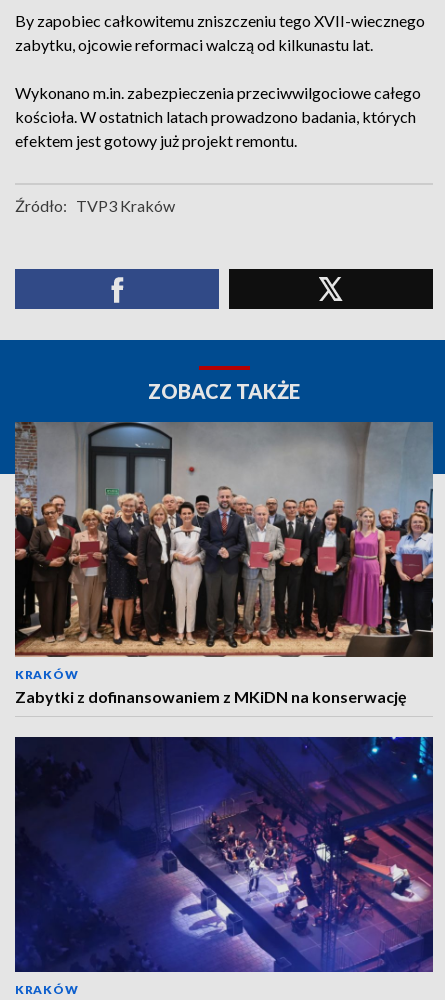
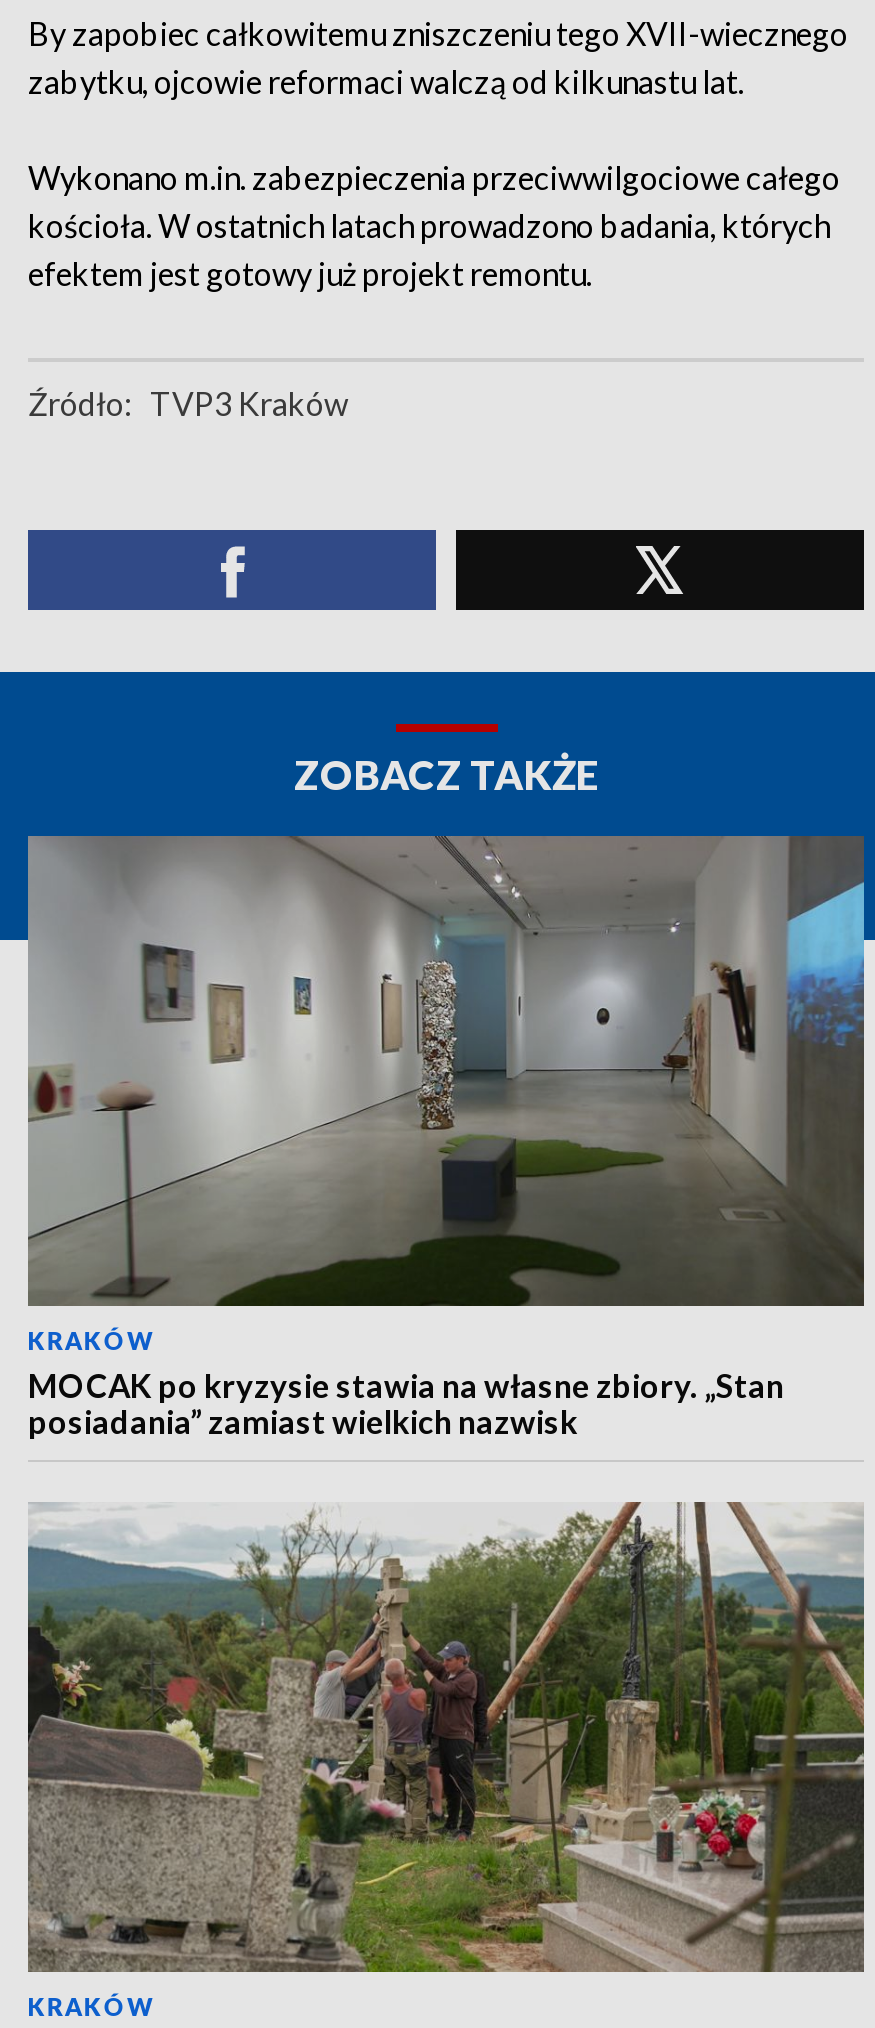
- [image]
- Zabytki z dofinansowaniem z MKiDN na konserwację
+ [image]
+ MOCAK po kryzysie stawia na własne zbiory. „Stan
+ posiadania” zamiast wielkich nazwisk

- [image]
+ [image]
